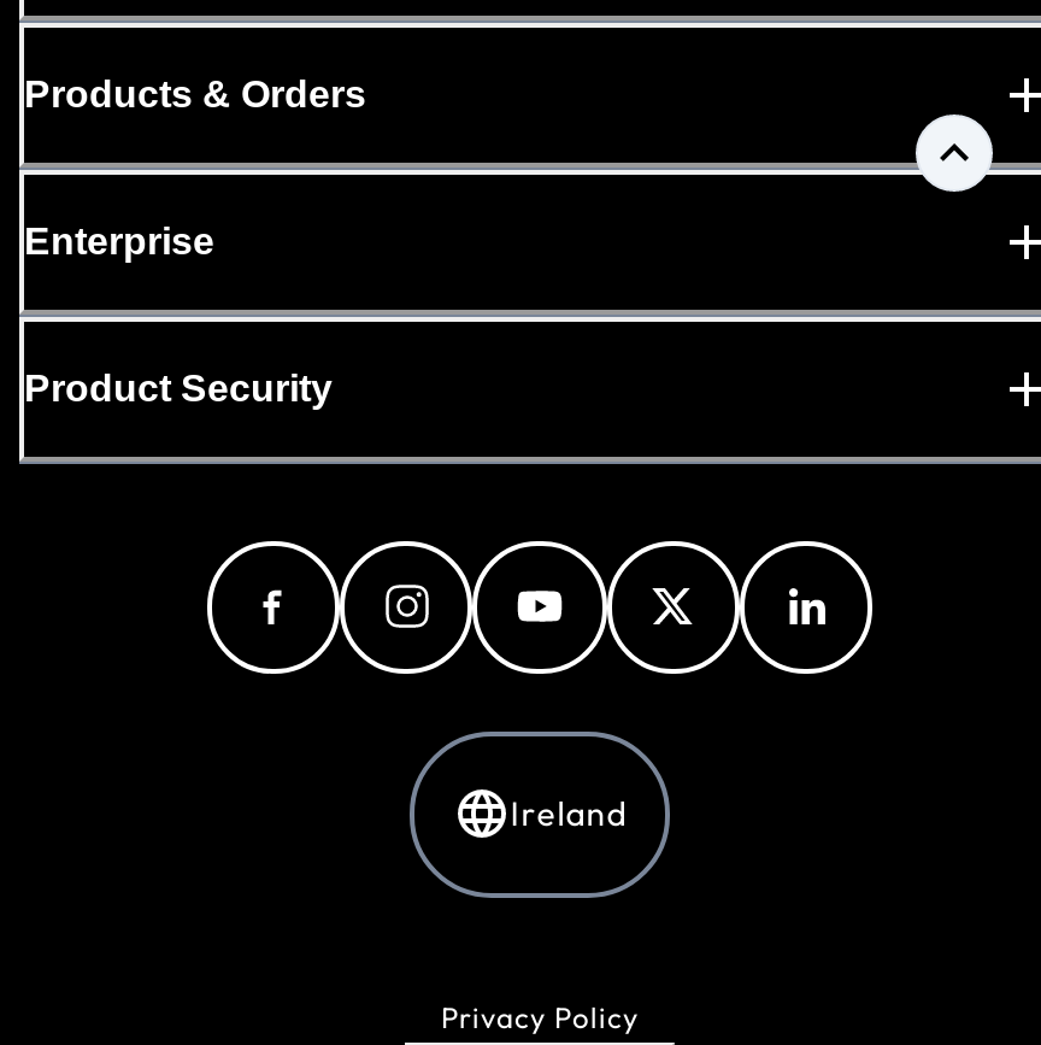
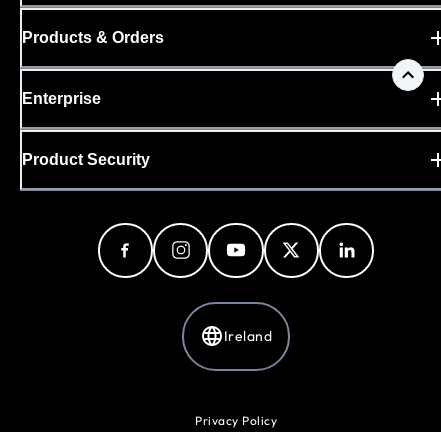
- [image]
+ [image]
